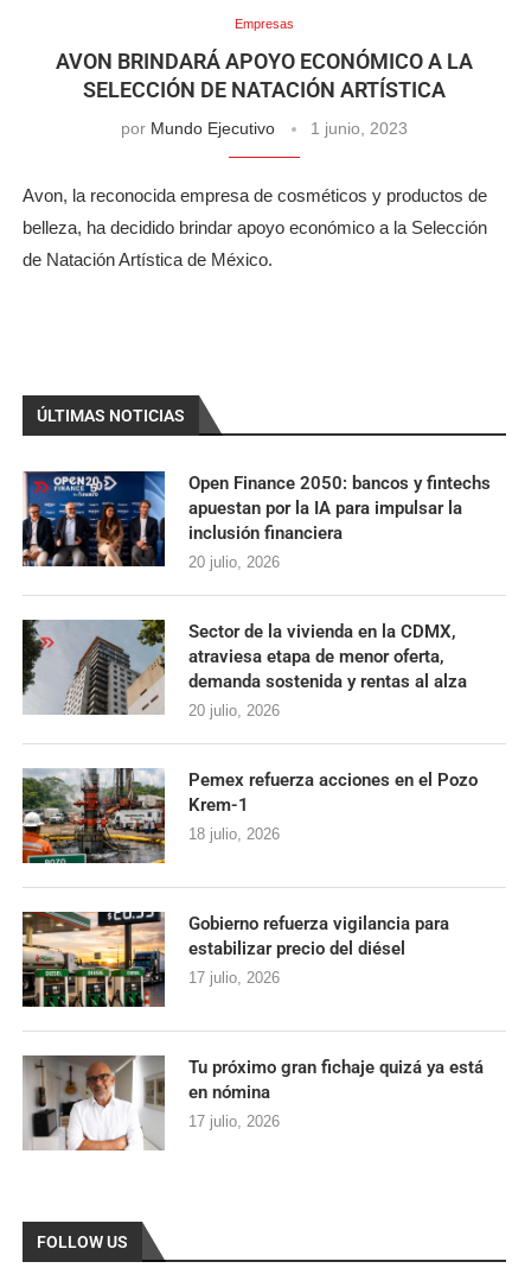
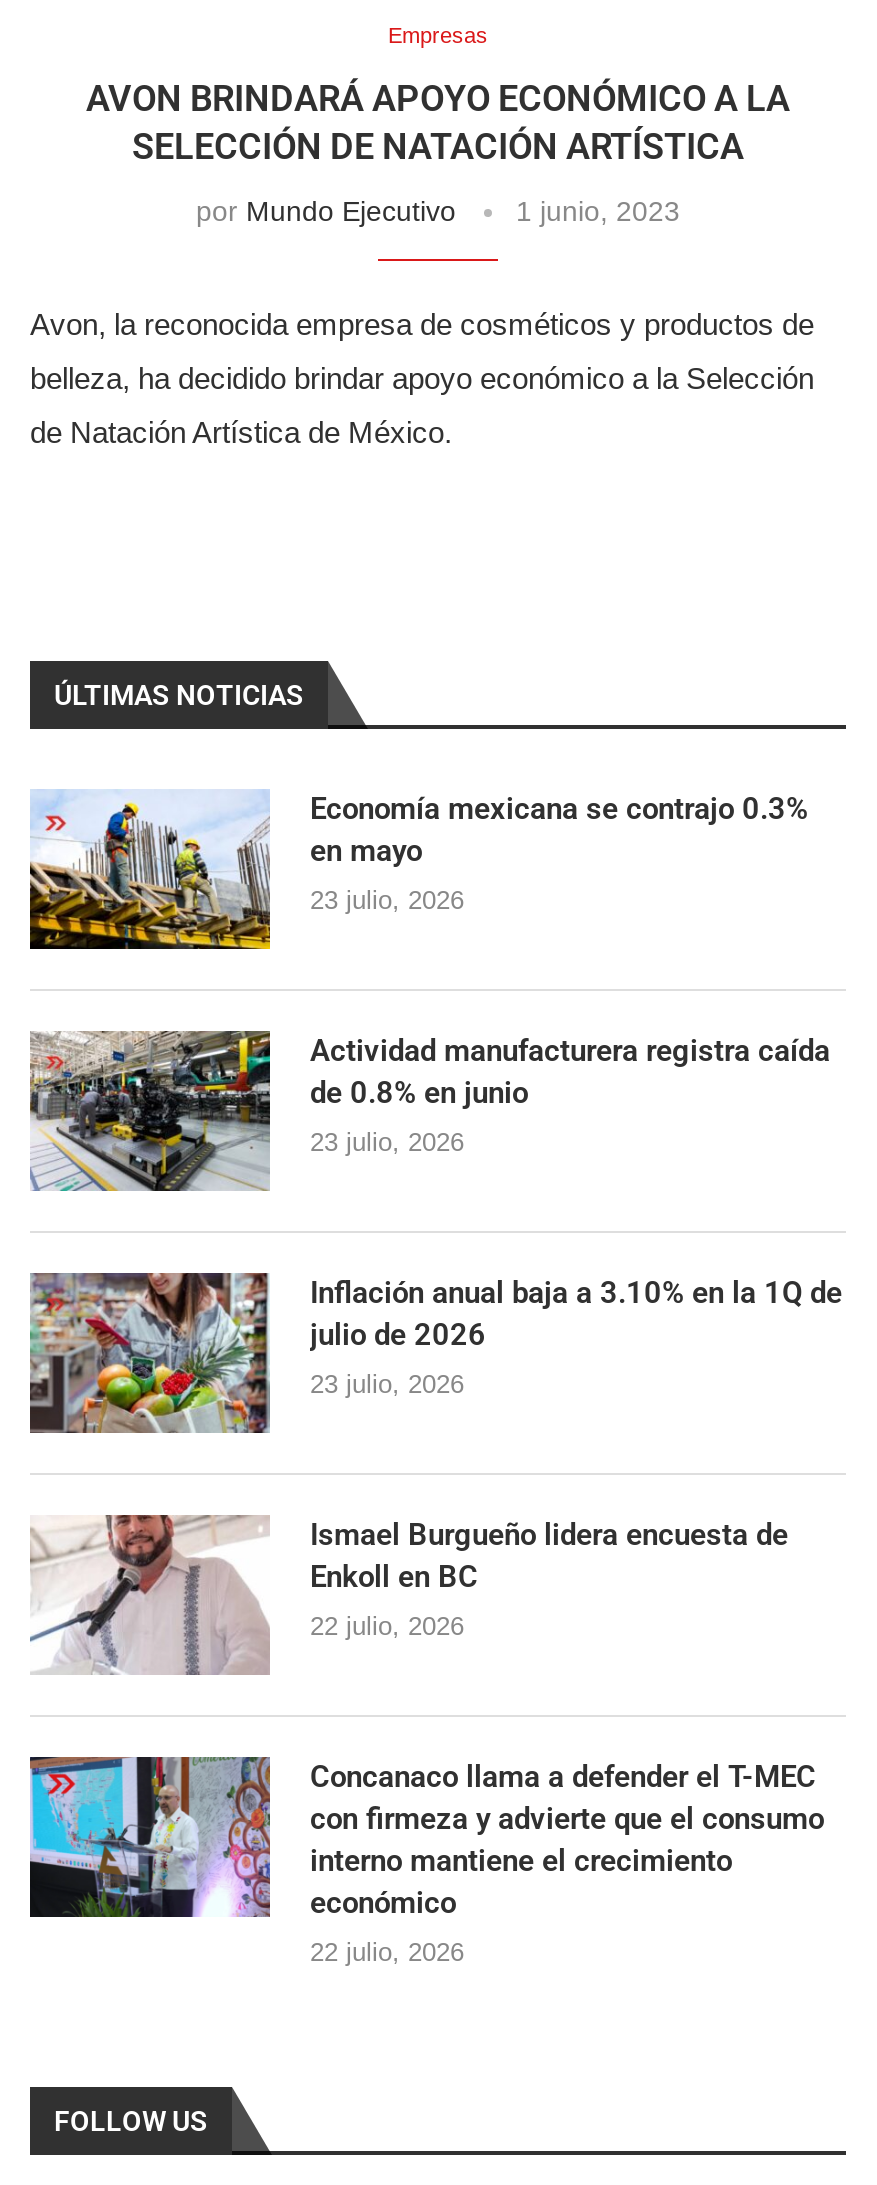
- [image]
- Open Finance 2050: bancos y fintechs
- apuestan por la IA para impulsar la
- inclusión financiera
- 20 julio, 2026
+ [image]
+ Economía mexicana se contrajo 0.3%
+ en mayo
+ 23 julio, 2026

- [image]
- Sector de la vivienda en la CDMX,
- atraviesa etapa de menor oferta,
- demanda sostenida y rentas al alza
- 20 julio, 2026
+ [image]
+ Actividad manufacturera registra caída
+ de 0.8% en junio
+ 23 julio, 2026

- [image]
- Pemex refuerza acciones en el Pozo
- Krem-1
- 18 julio, 2026
+ [image]
+ Inflación anual baja a 3.10% en la 1Q de
+ julio de 2026
+ 23 julio, 2026

- [image]
- Gobierno refuerza vigilancia para
- estabilizar precio del diésel
- 17 julio, 2026
+ [image]
+ Ismael Burgueño lidera encuesta de
+ Enkoll en BC
+ 22 julio, 2026

- [image]
- Tu próximo gran fichaje quizá ya está
- en nómina
- 17 julio, 2026
+ [image]
+ Concanaco llama a defender el T-MEC
+ con firmeza y advierte que el consumo
+ interno mantiene el crecimiento
+ económico
+ 22 julio, 2026
